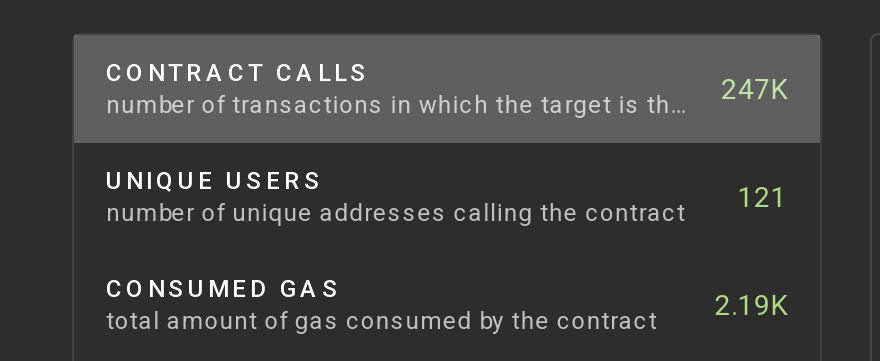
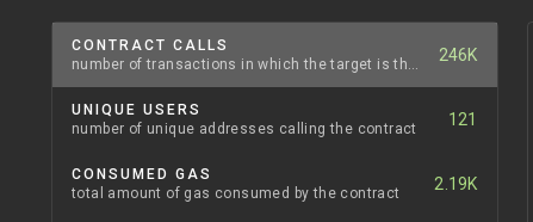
- 247K
+ 246K
